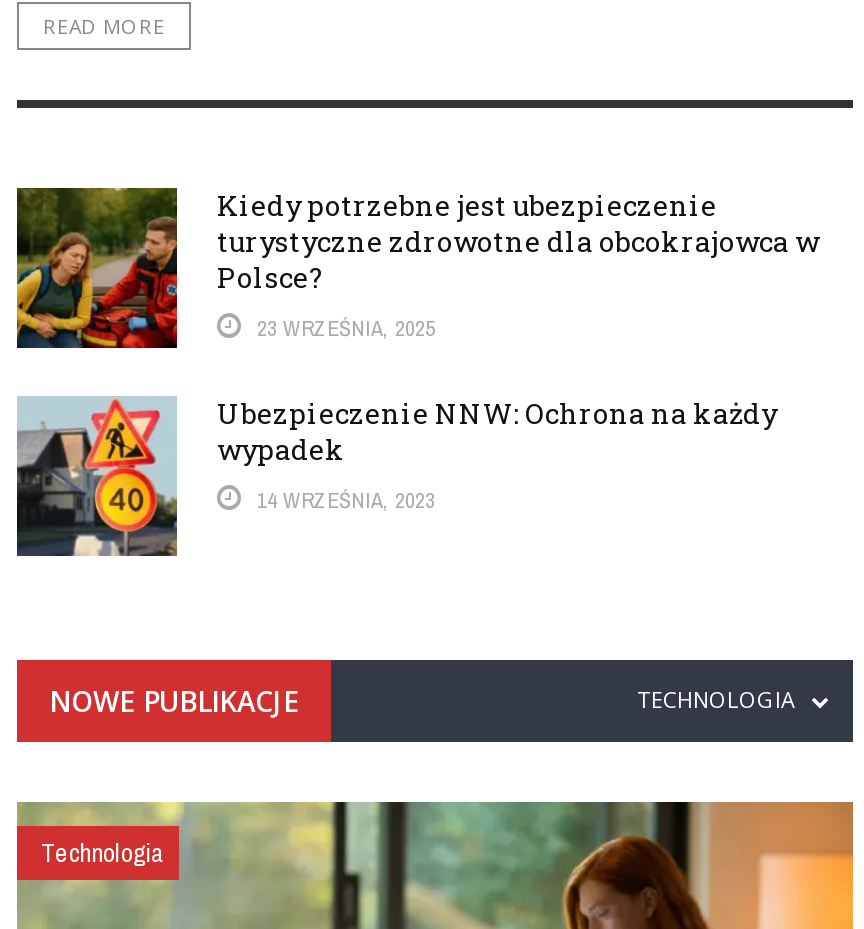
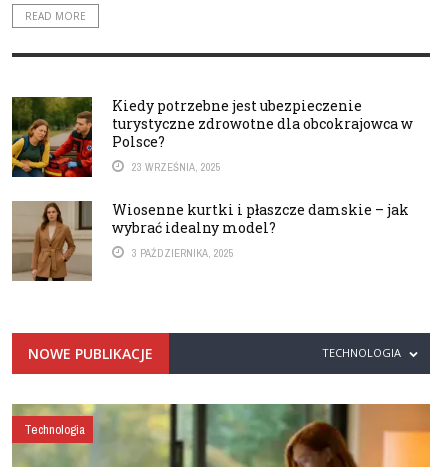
- [image]
- Ubezpieczenie NNW: Ochrona na każdy
- wypadek
+ [image]
+ Wiosenne kurtki i płaszcze damskie – jak
+ wybrać idealny model?

- 14 WRZEŚNIA, 2023
+ 3 PAŹDZIERNIKA, 2025
